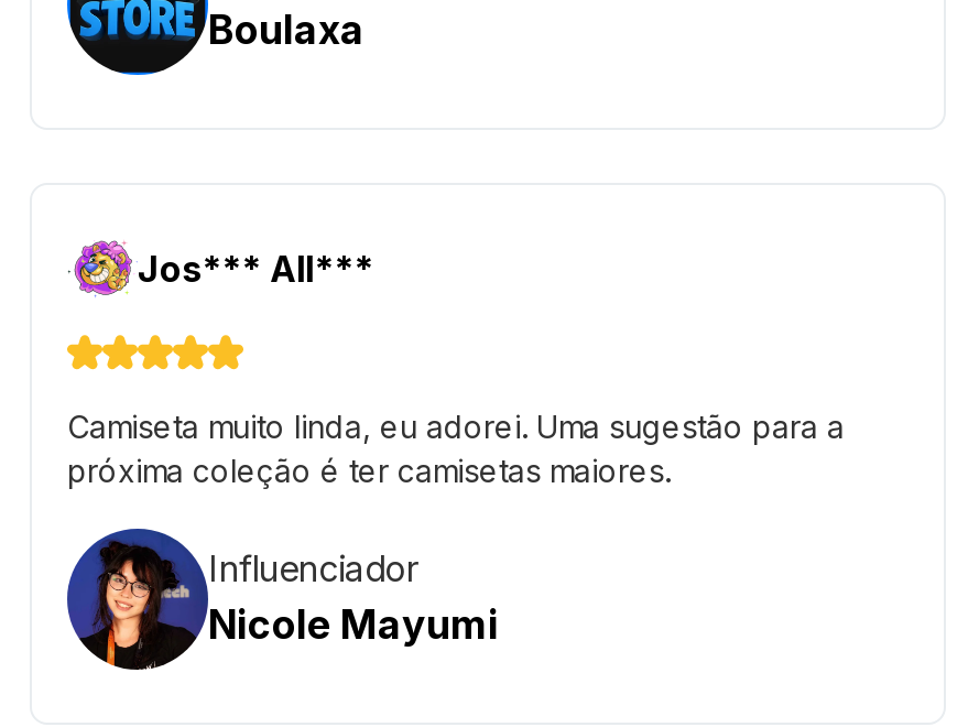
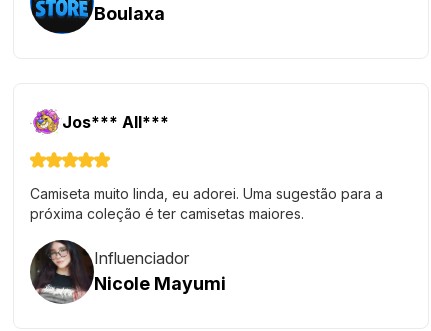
- [image]
+ [image]
